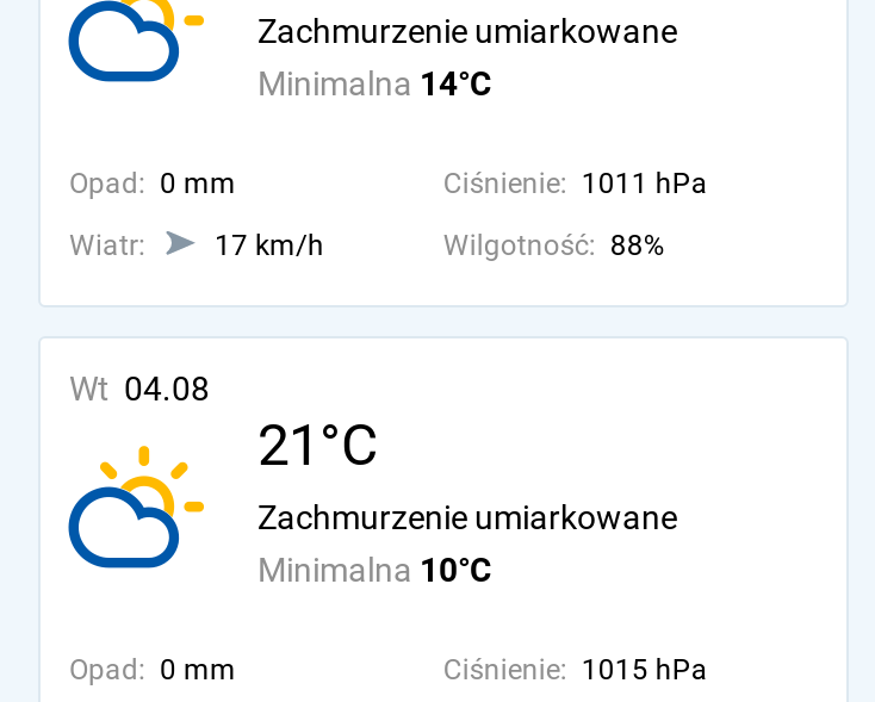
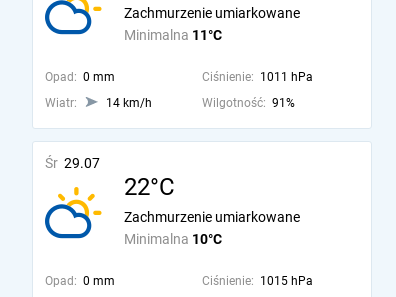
- Minimalna 14°C
+ Minimalna 11°C

- 17 km/h
- Wilgotność: 88%
+ 14 km/h
+ Wilgotność: 91%

- Wt 04.08
- 21°C
+ Śr 29.07
+ 22°C
